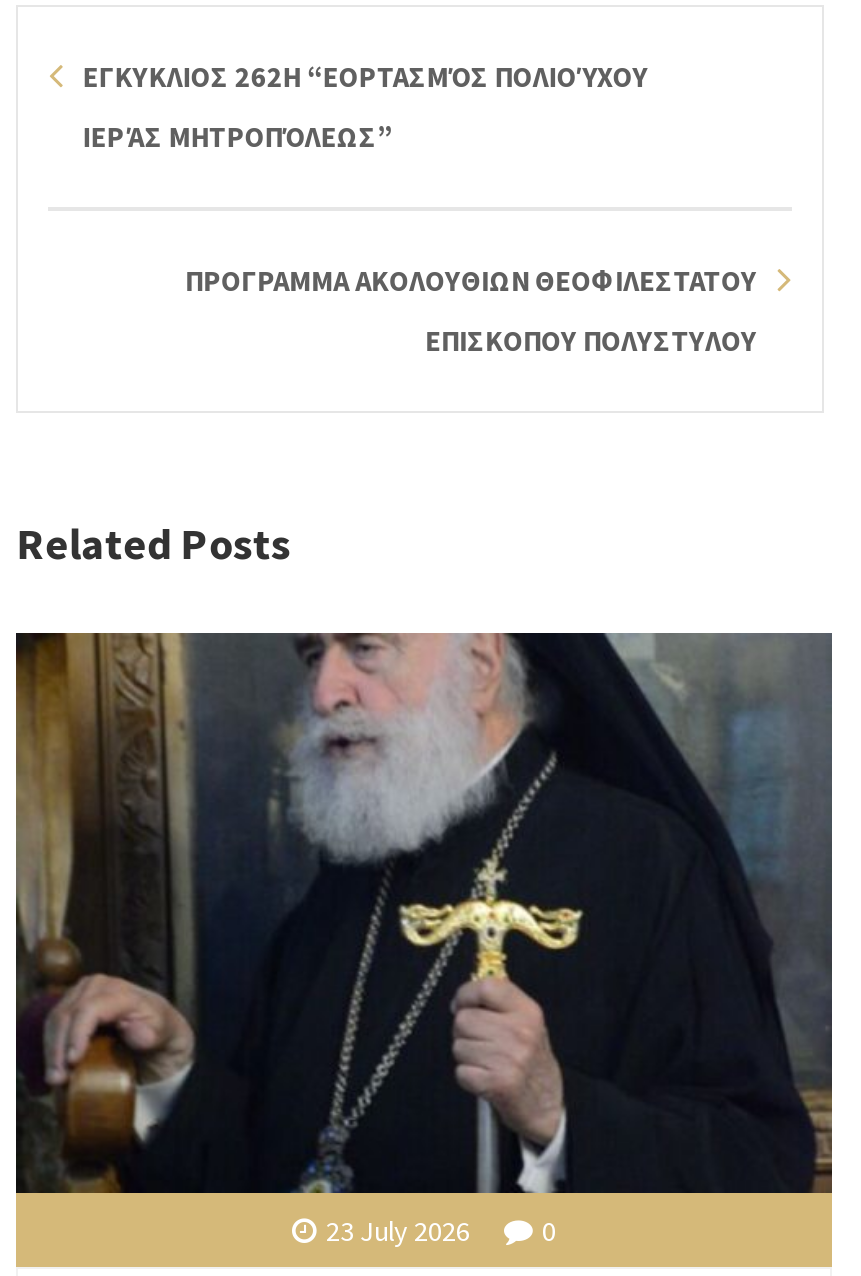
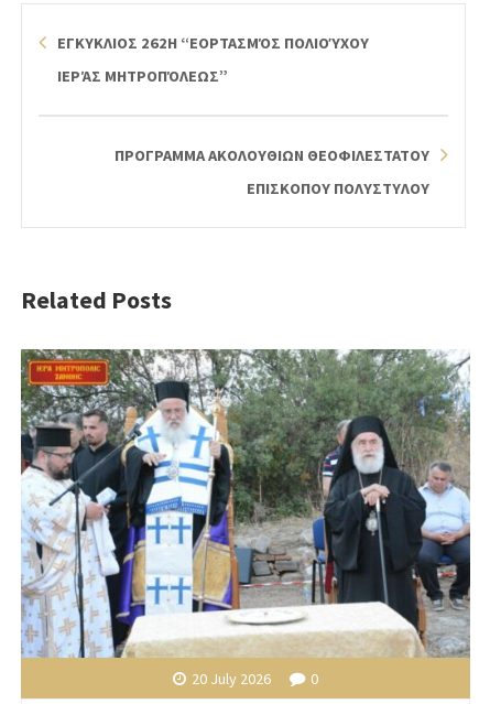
- [image]
- 23 July 2026 0
+ [image]
+ 20 July 2026 0
